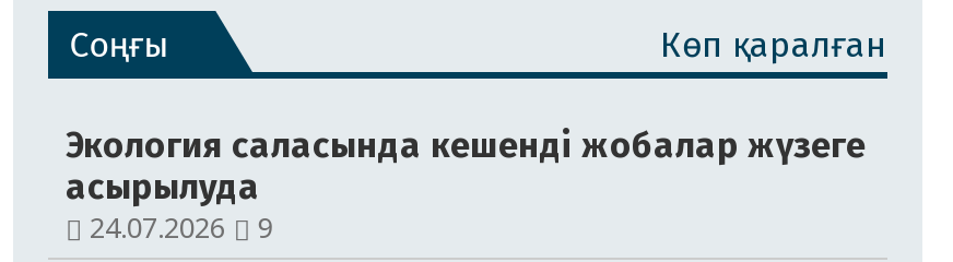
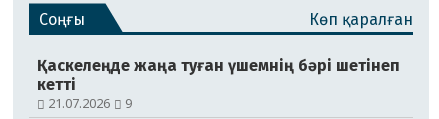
- Экология саласында кешенді жобалар жүзеге
- асырылуда
- 24.07.2026
+ Қаскелеңде жаңа туған үшемнің бәрі шетінеп
+ кетті
+ 21.07.2026
